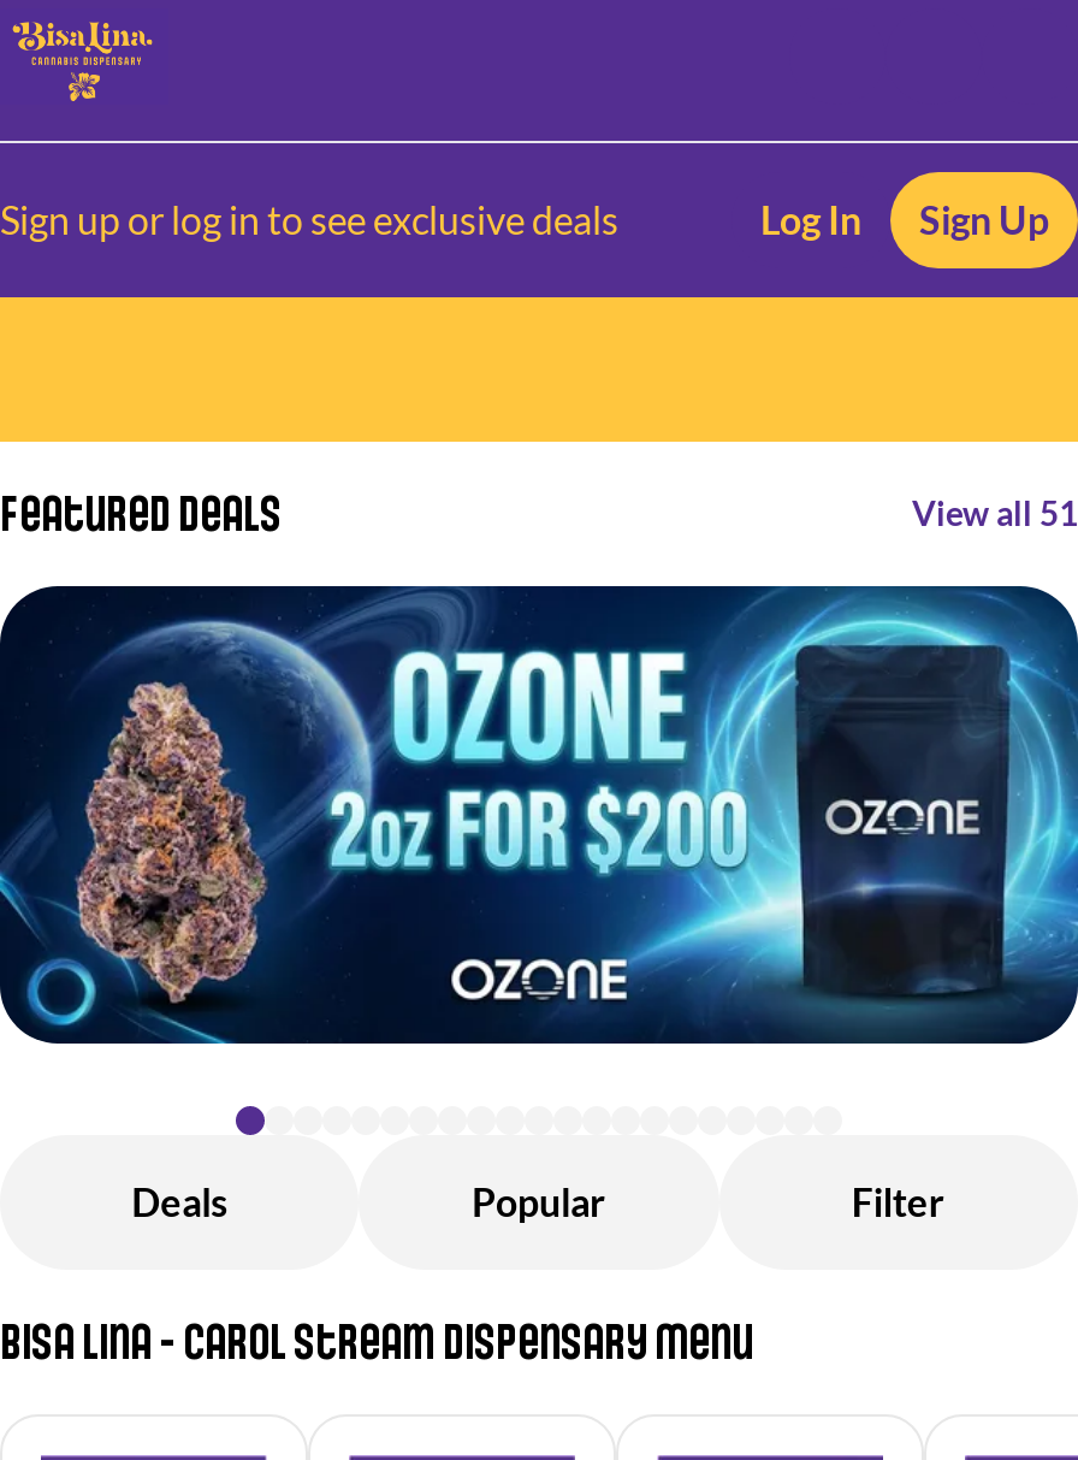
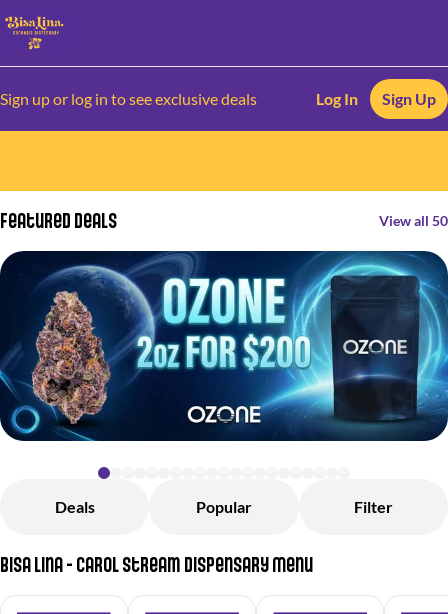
- View all 51
+ View all 50
